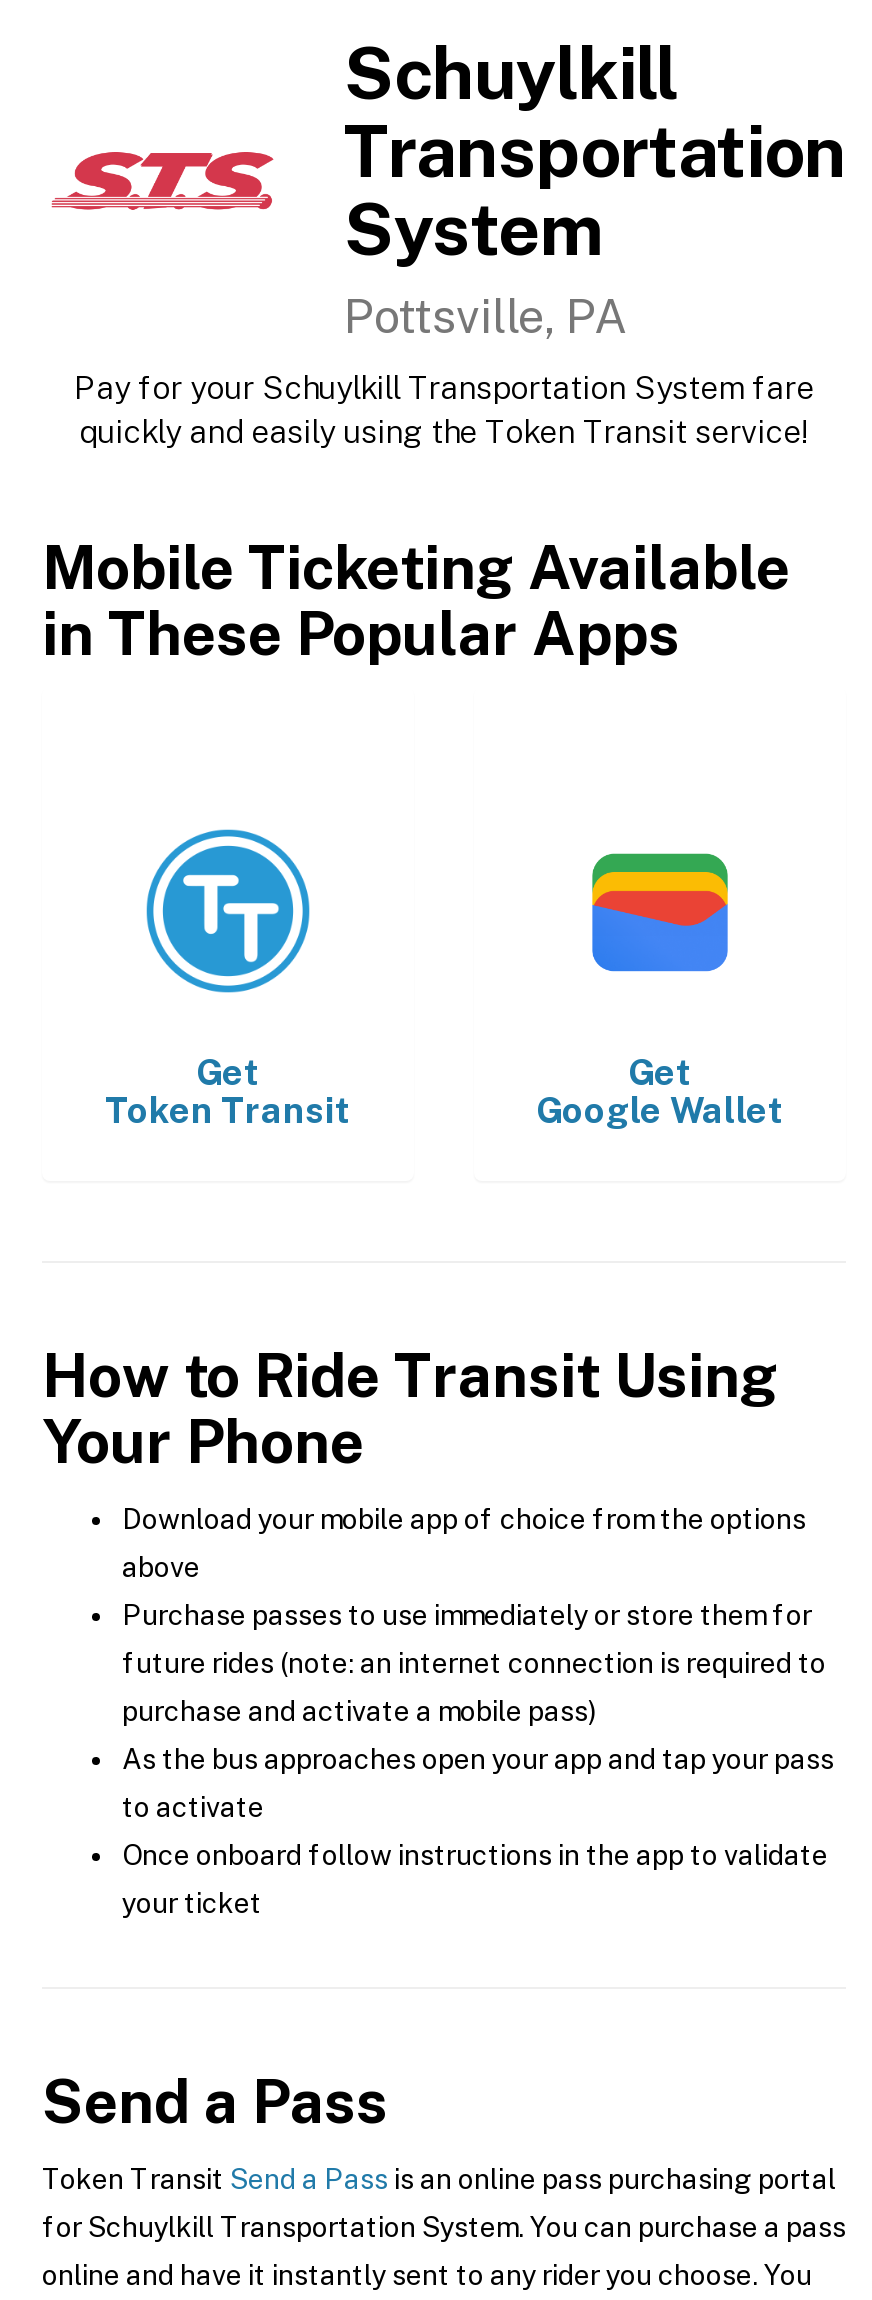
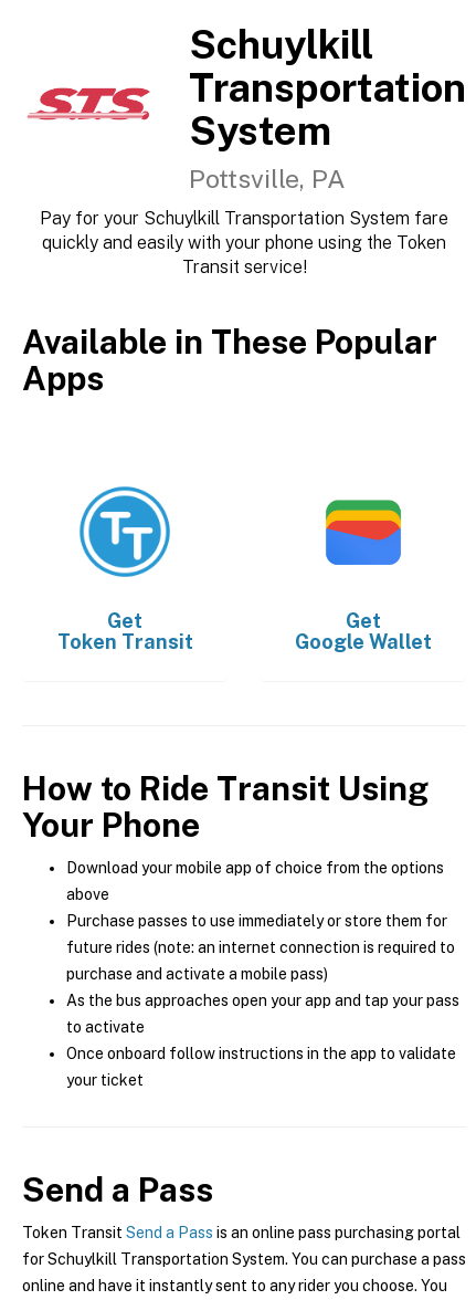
- quickly and easily using the Token Transit service!
+ quickly and easily with your phone using the Token
+ Transit service!

- Mobile Ticketing Available
- in These Popular Apps
+ Available in These Popular
+ Apps
